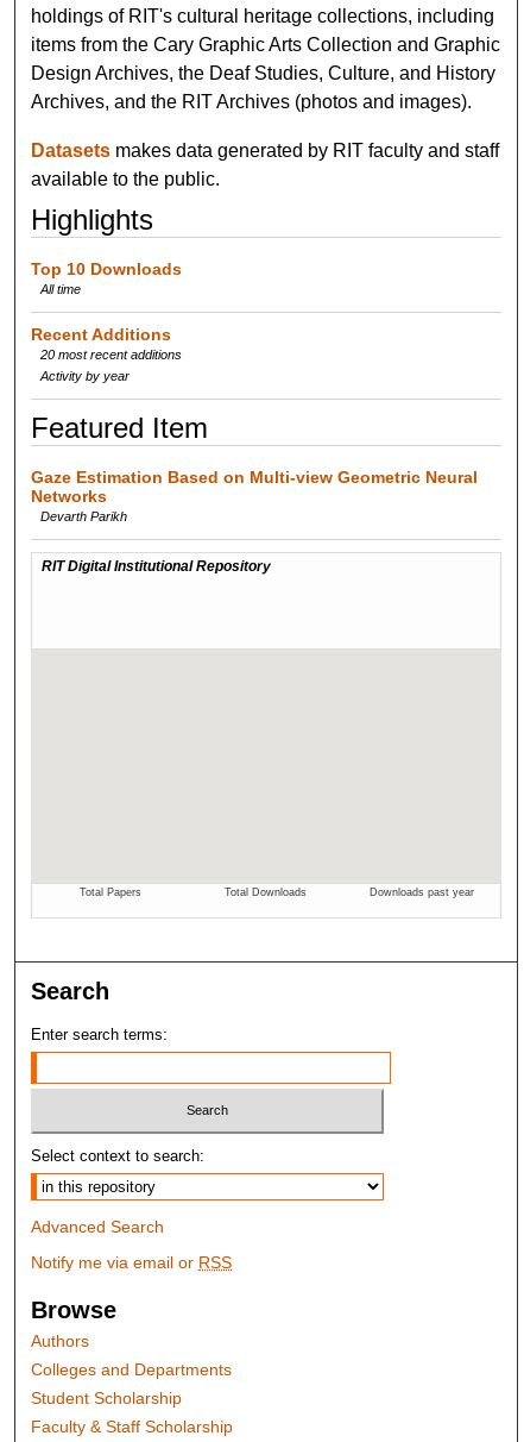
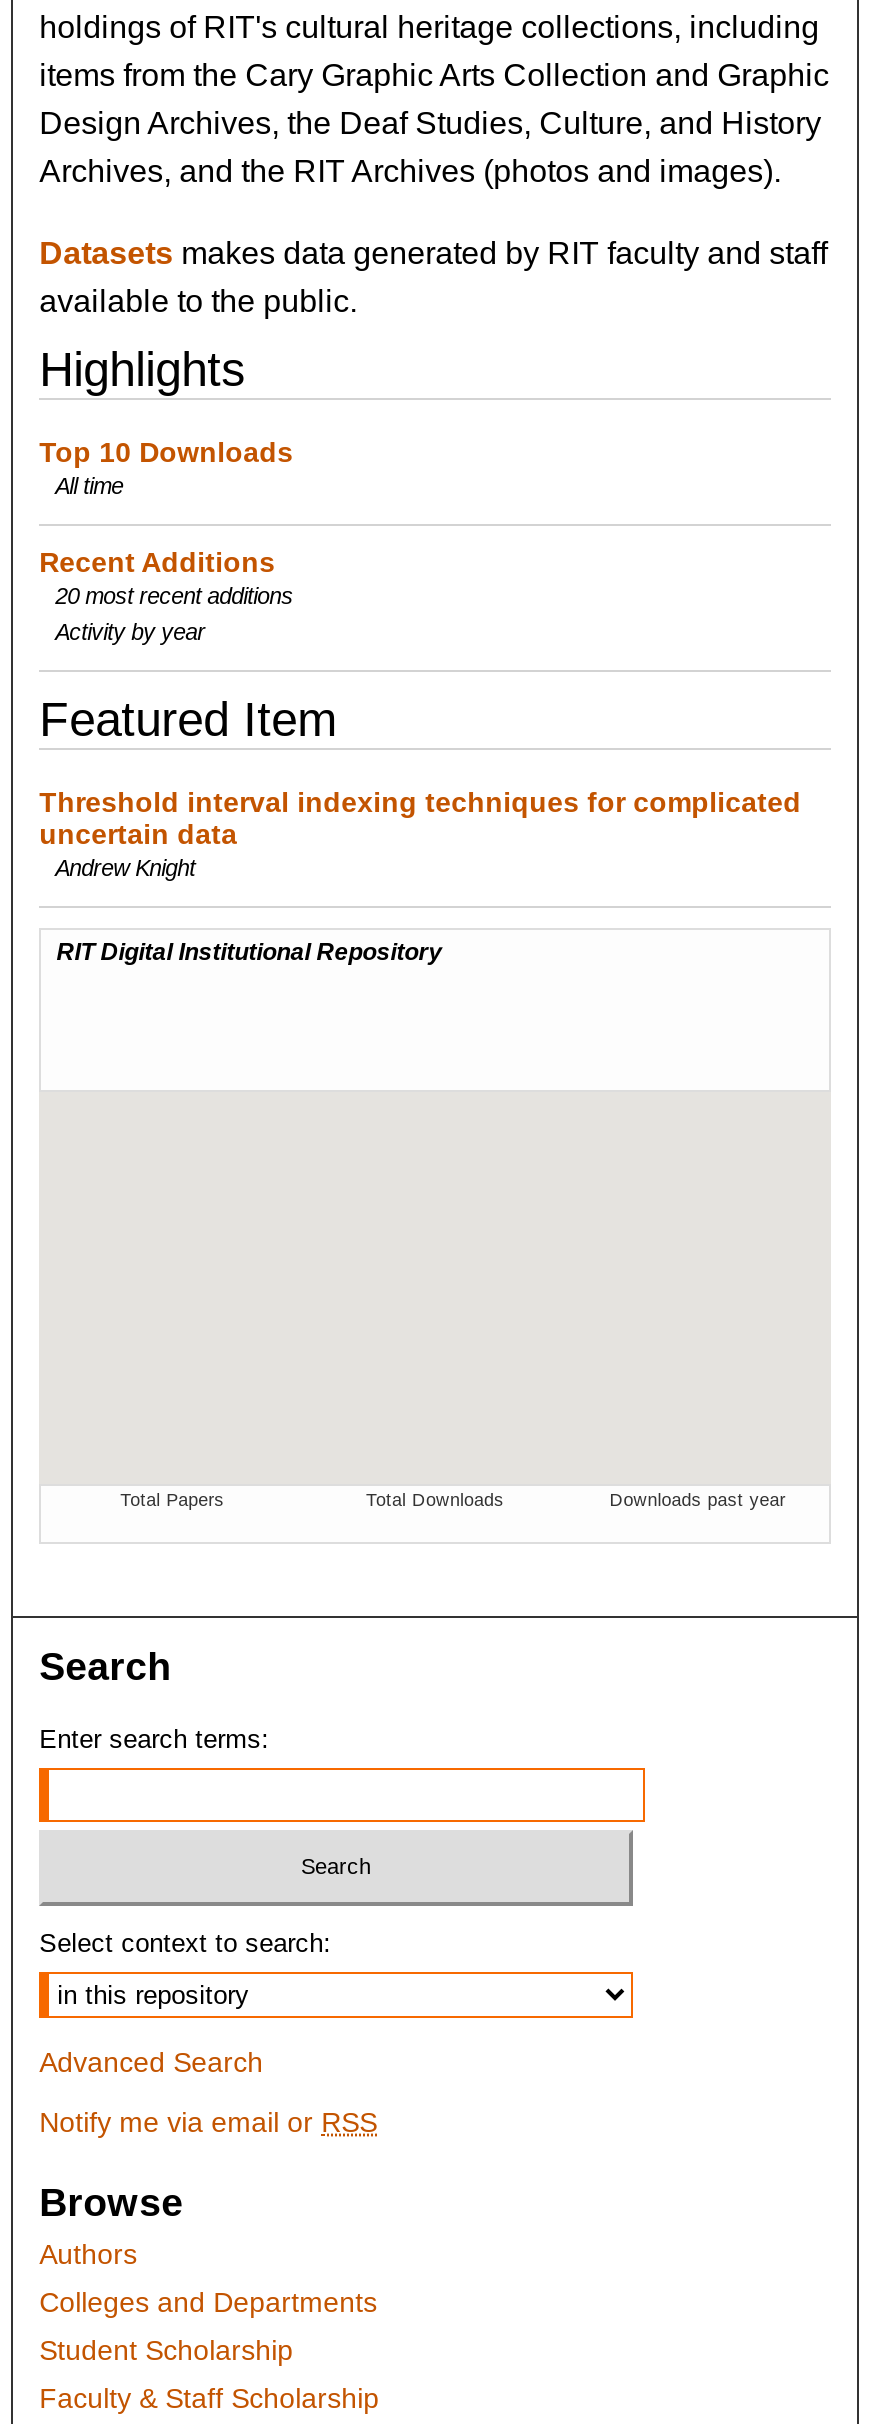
- Gaze Estimation Based on Multi-view Geometric Neural
- Networks
- Devarth Parikh
+ Threshold interval indexing techniques for complicated
+ uncertain data
+ Andrew Knight
